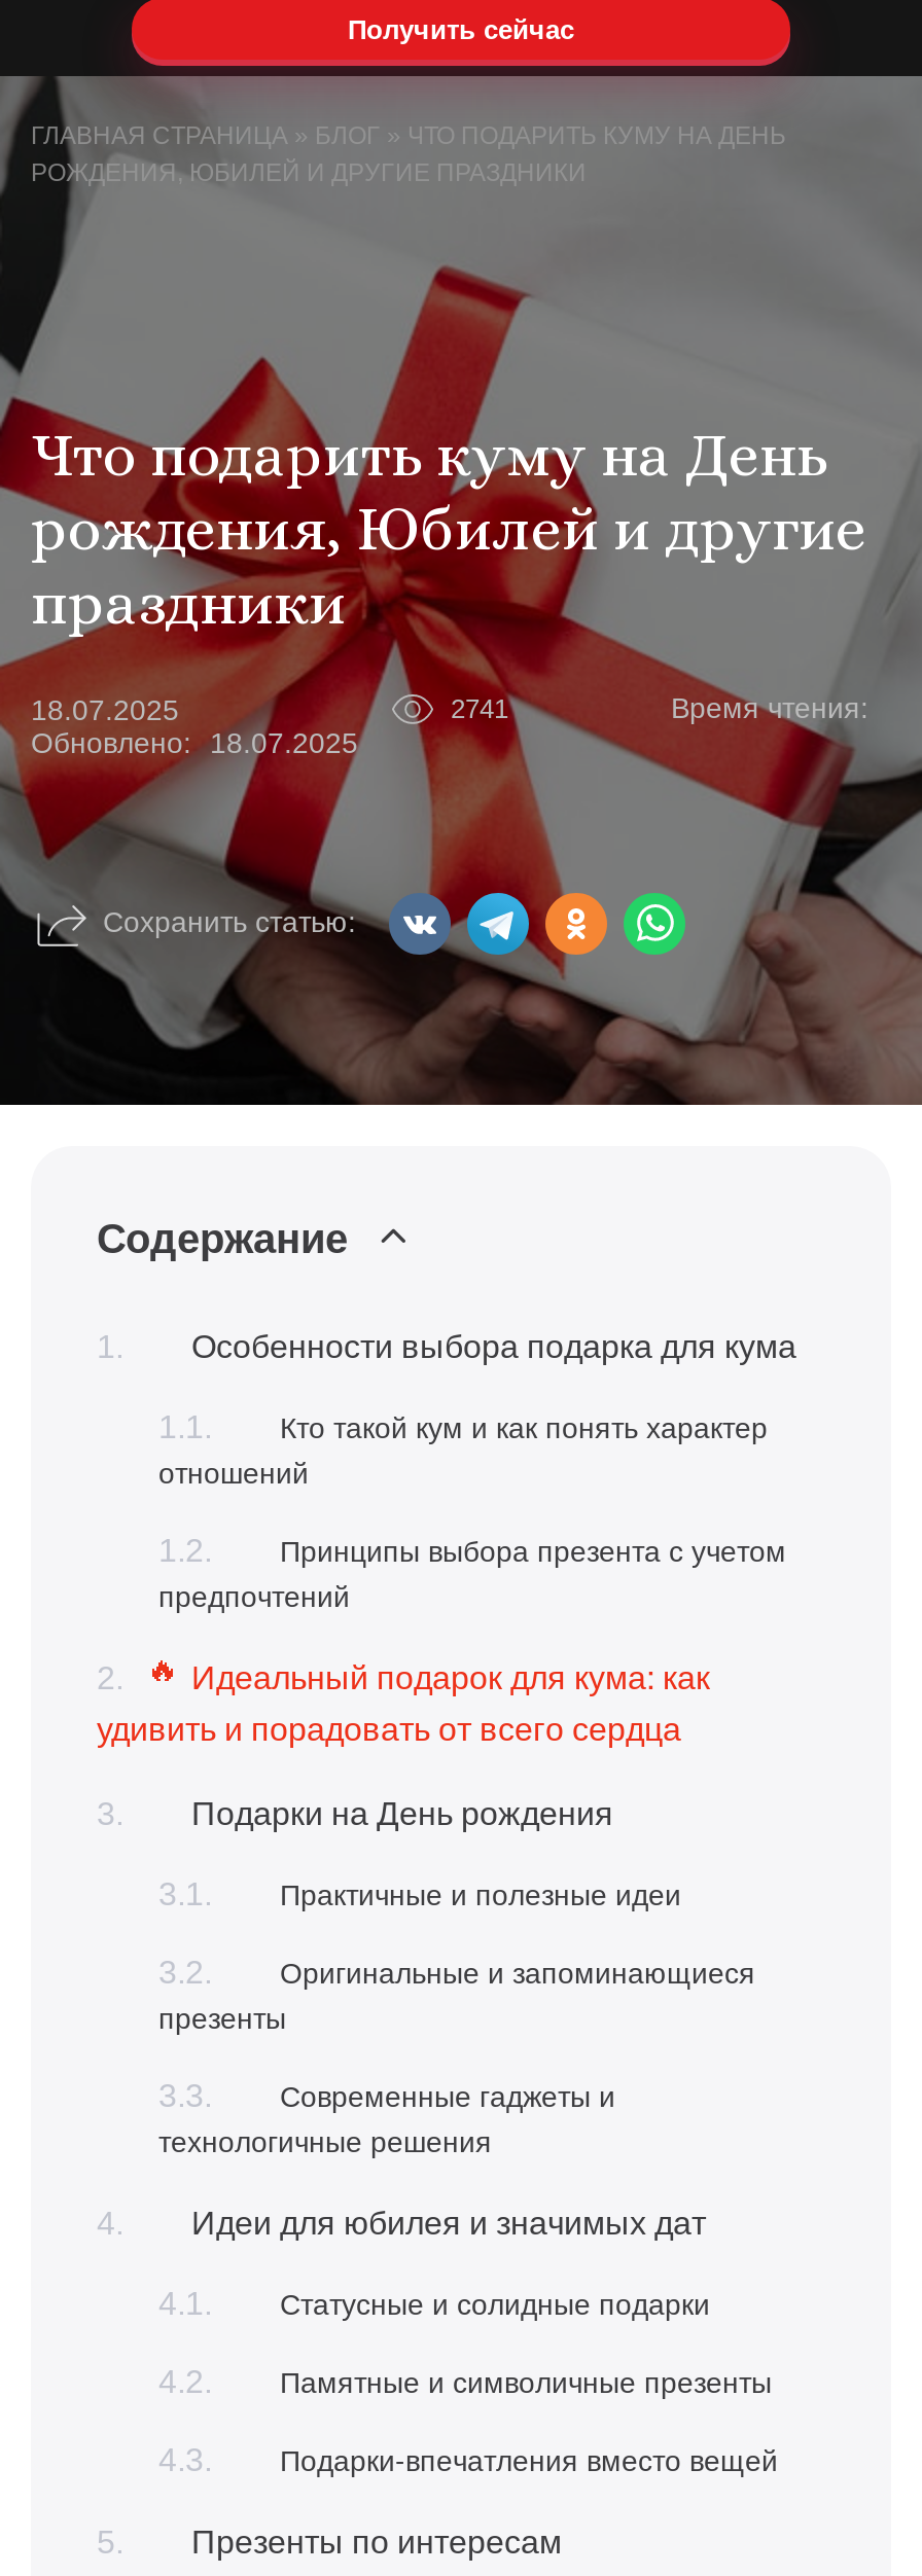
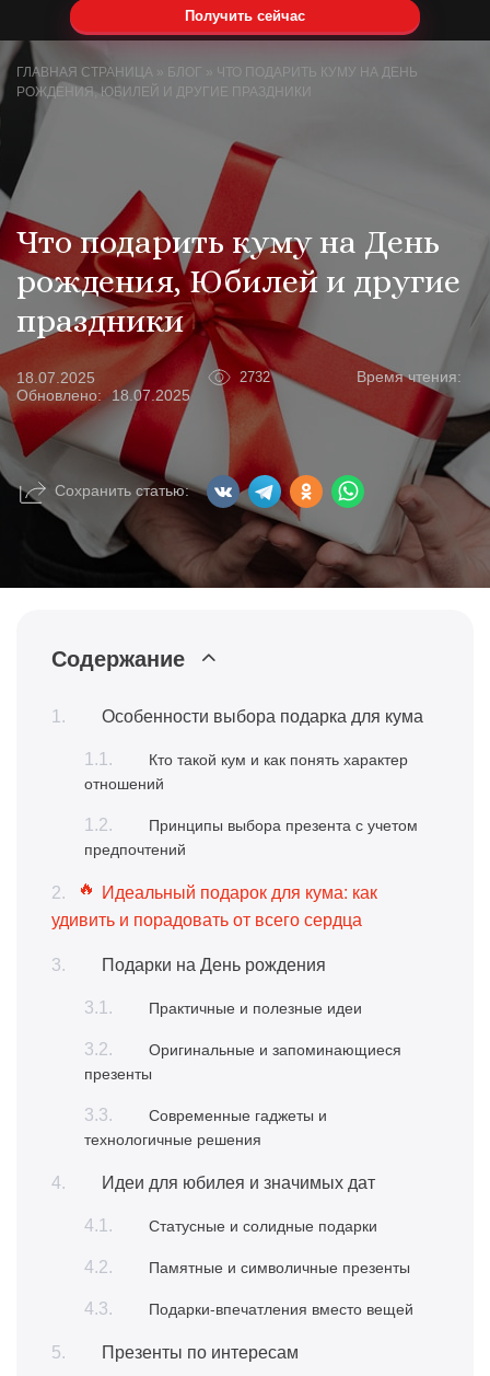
- 2741
+ 2732
